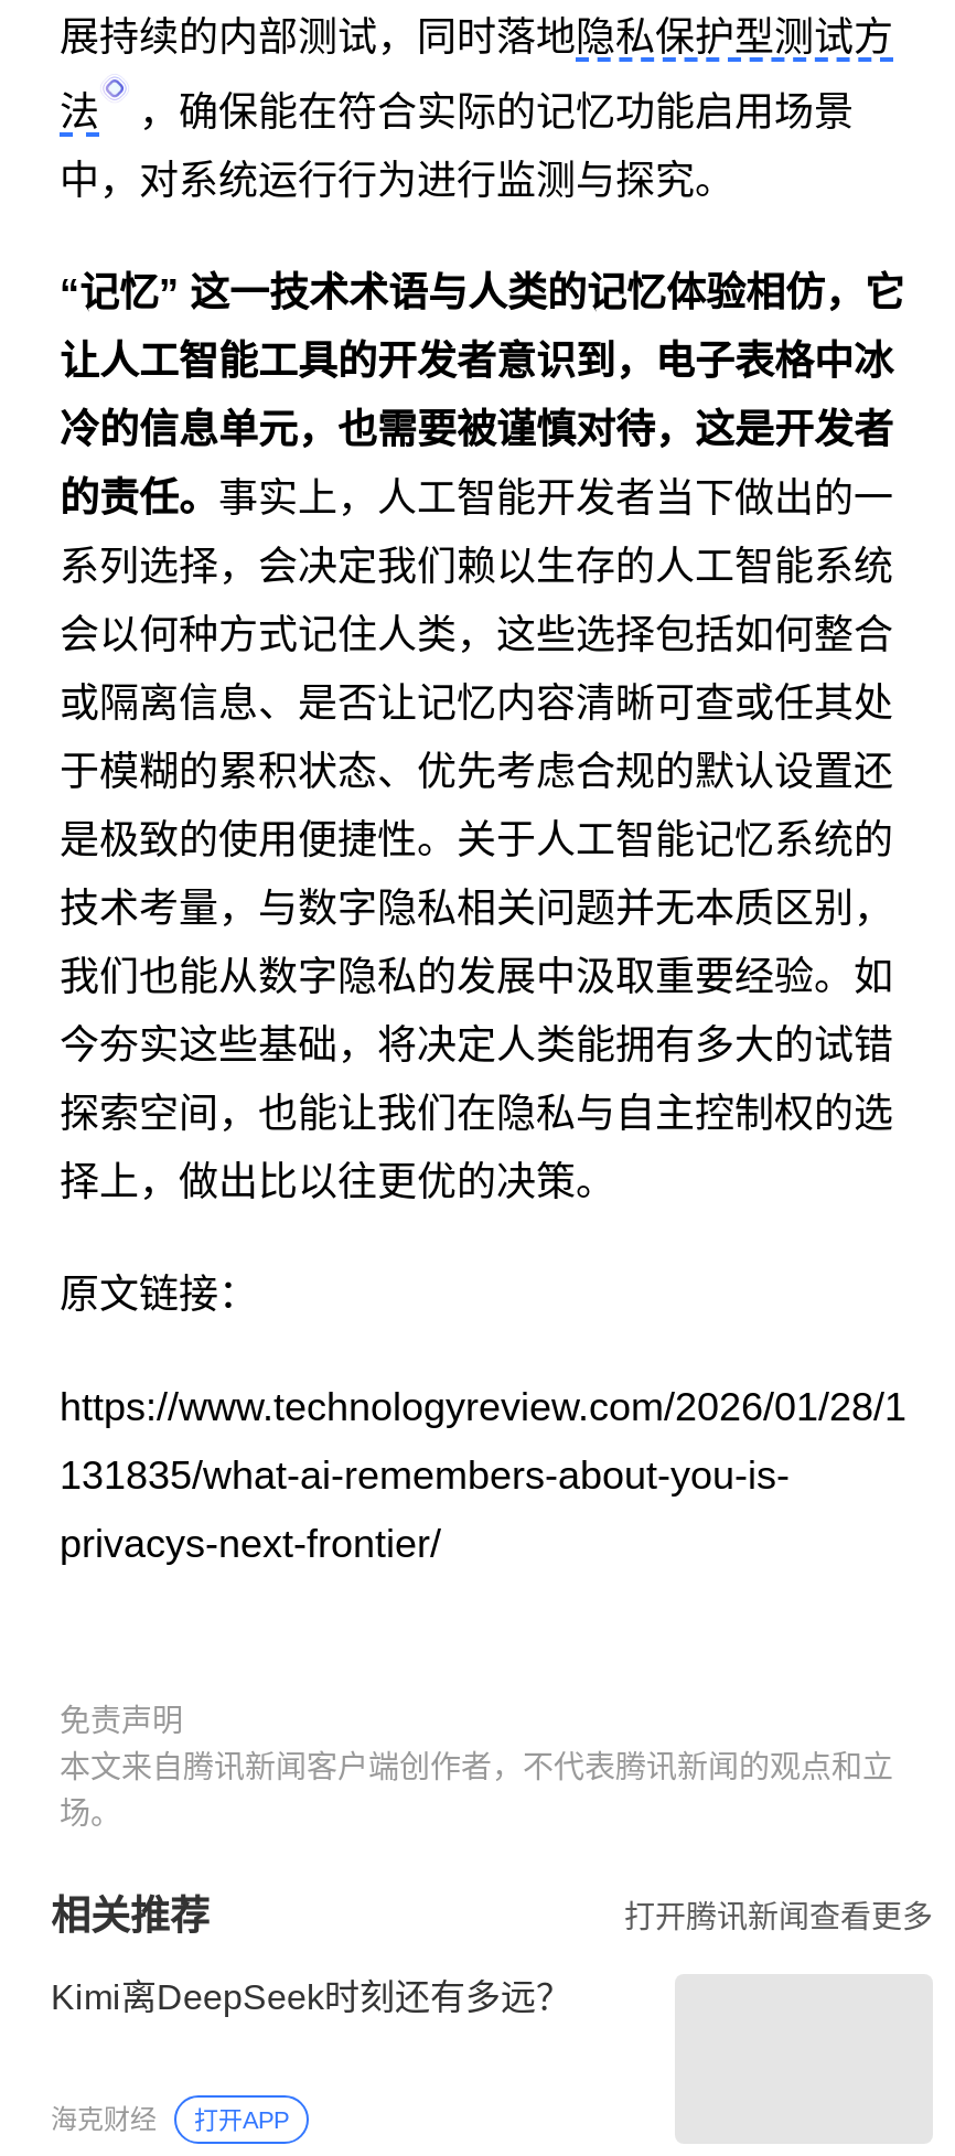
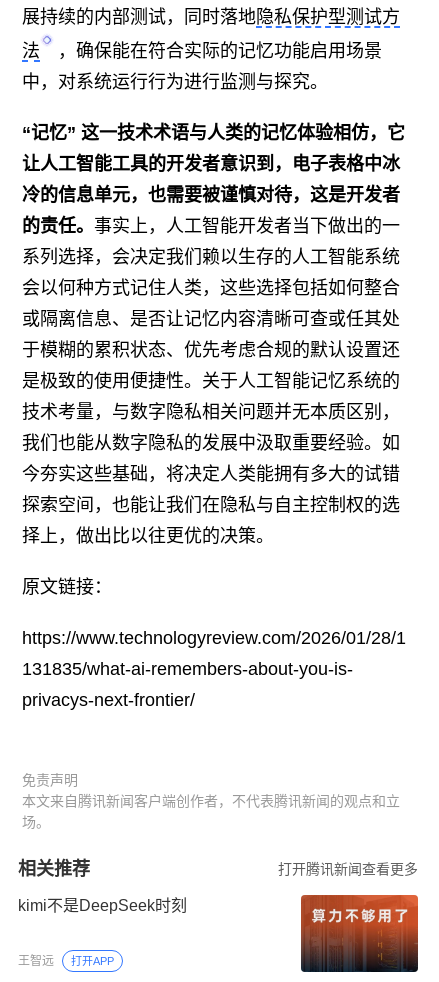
+ [image]

- Kimi离DeepSeek时刻还有多远？
+ kimi不是DeepSeek时刻

- 海克财经
+ 王智远
